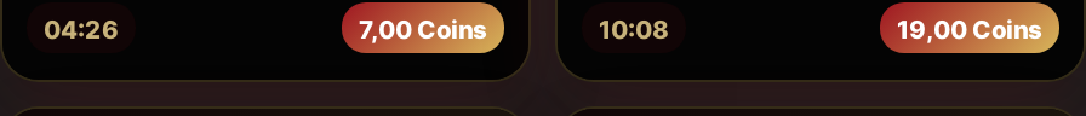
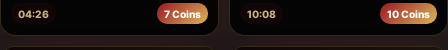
- 7,00 Coins
+ 7 Coins

- 19,00 Coins
+ 10 Coins
